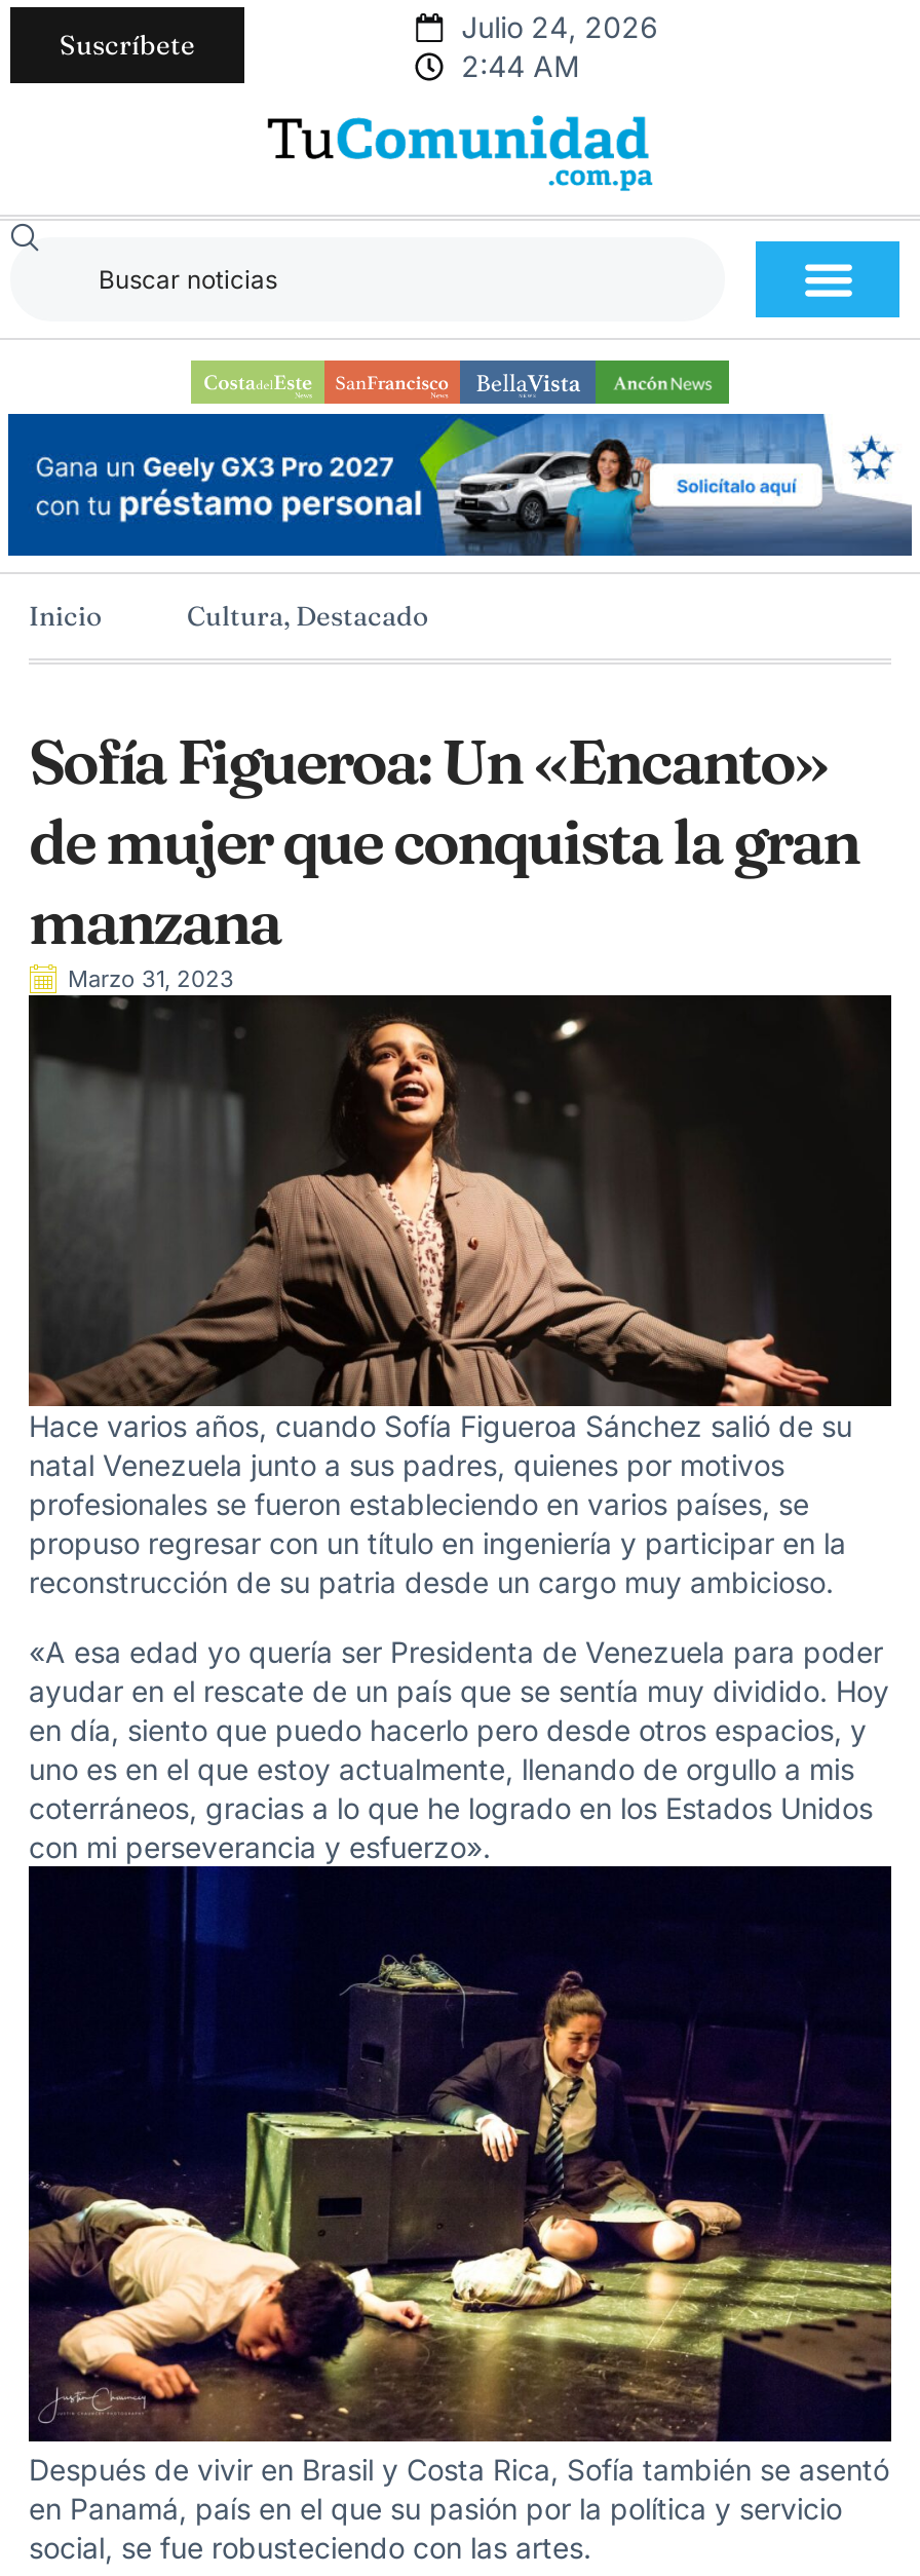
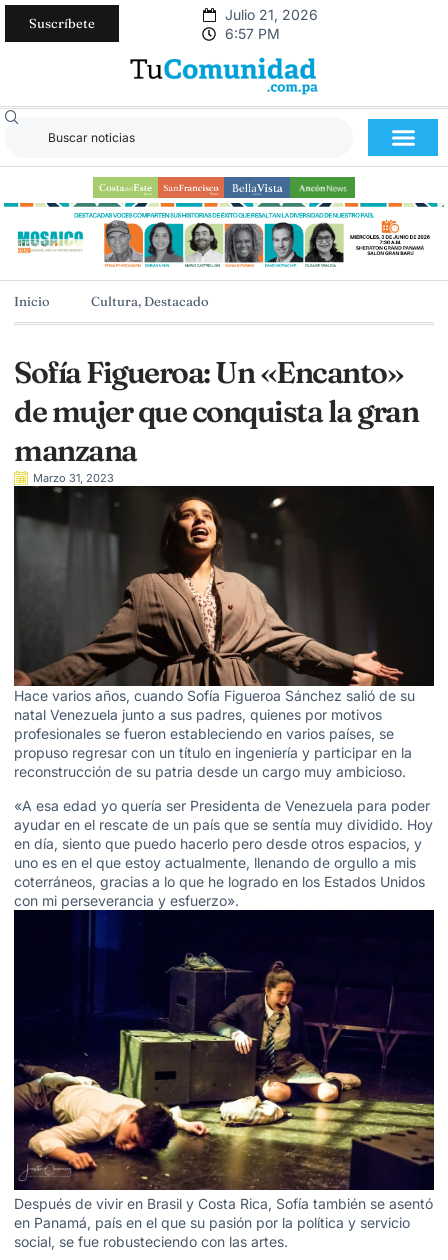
- Julio 24, 2026
- 2:44 AM
+ Julio 21, 2026
+ 6:57 PM

- [image]
+ [image]
